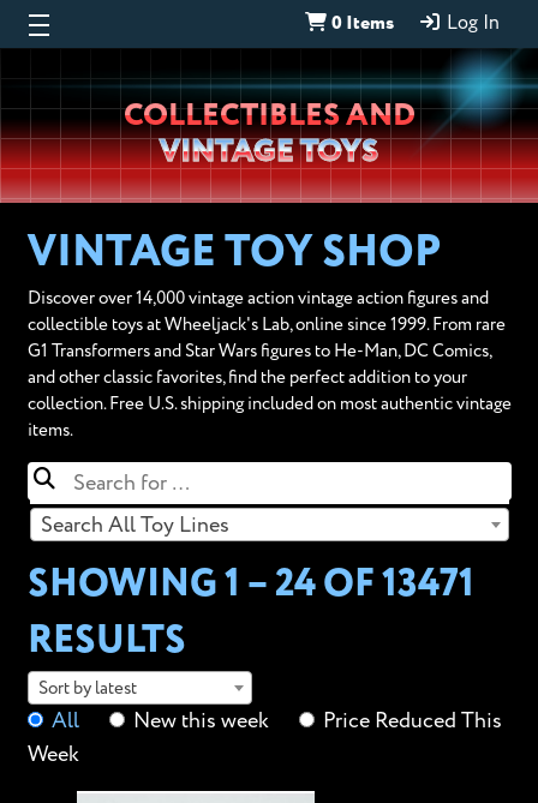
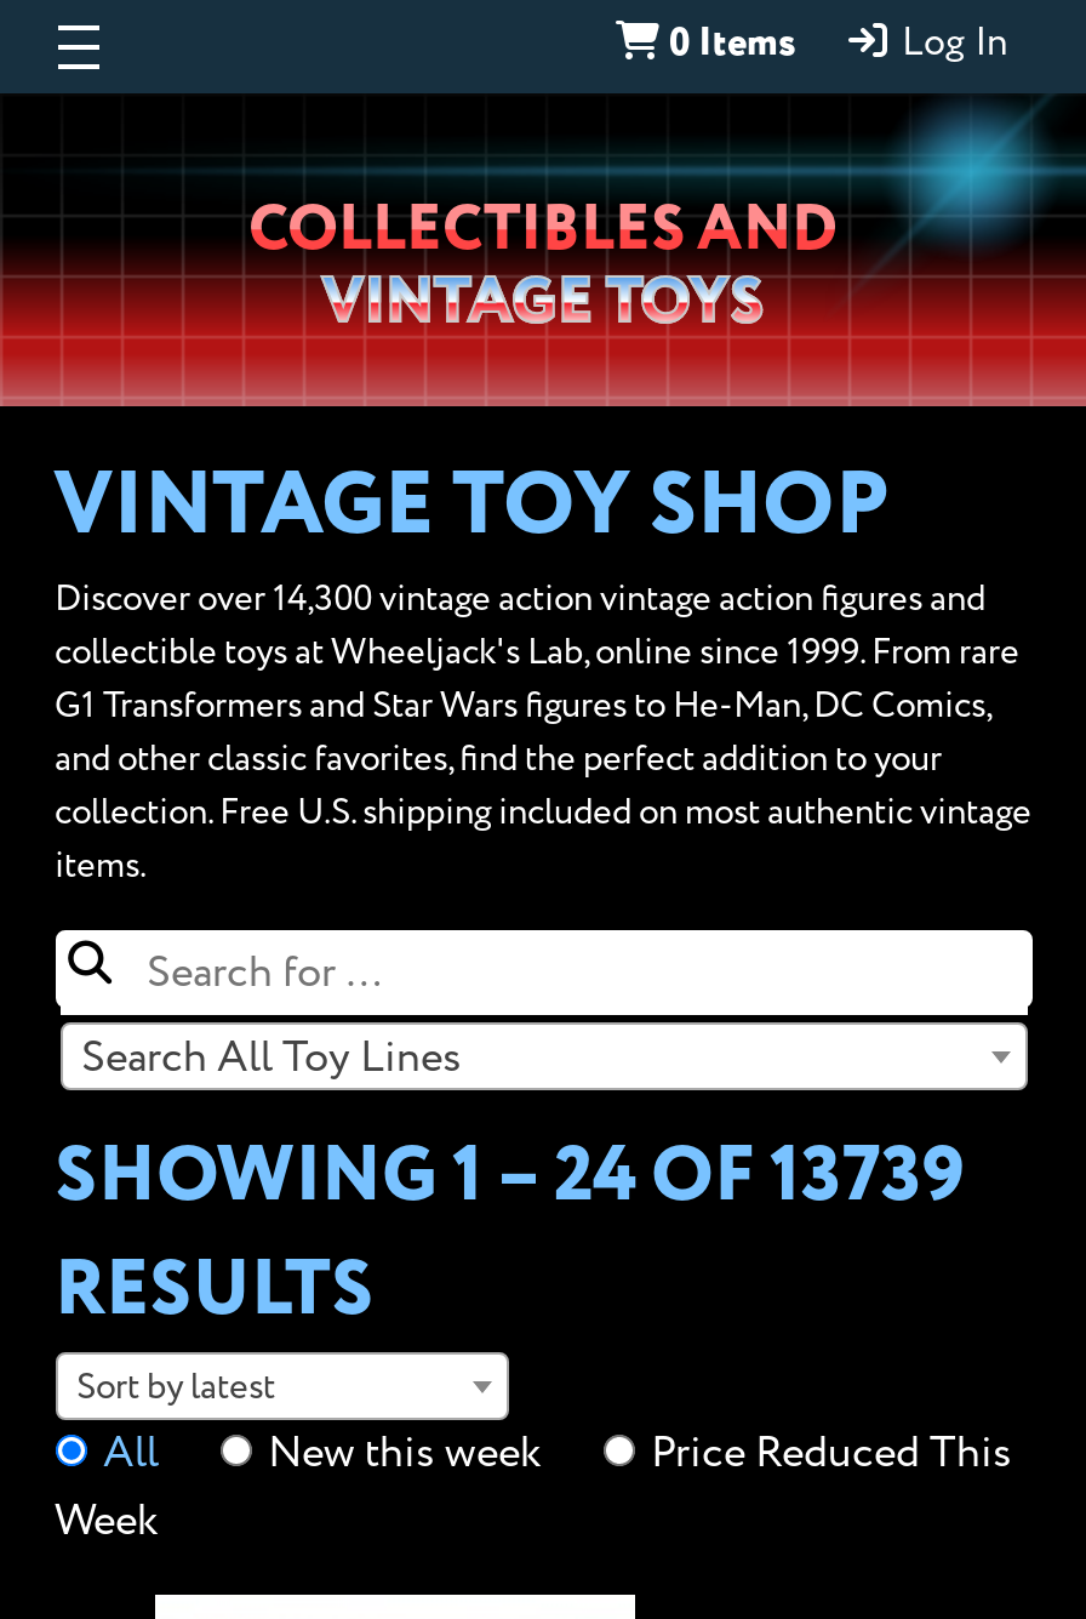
- Discover over 14,000 vintage action vintage action figures and
+ Discover over 14,300 vintage action vintage action figures and

- SHOWING 1 – 24 OF 13471
+ SHOWING 1 – 24 OF 13739
